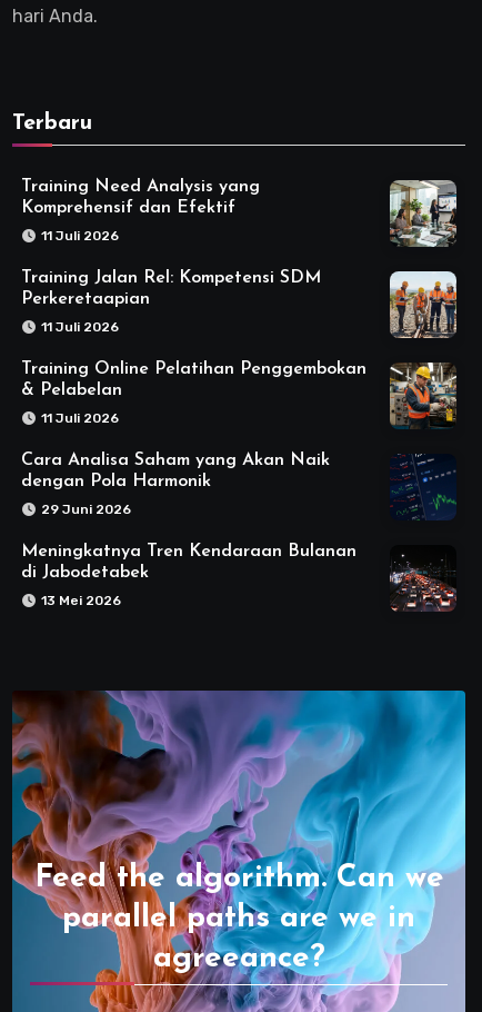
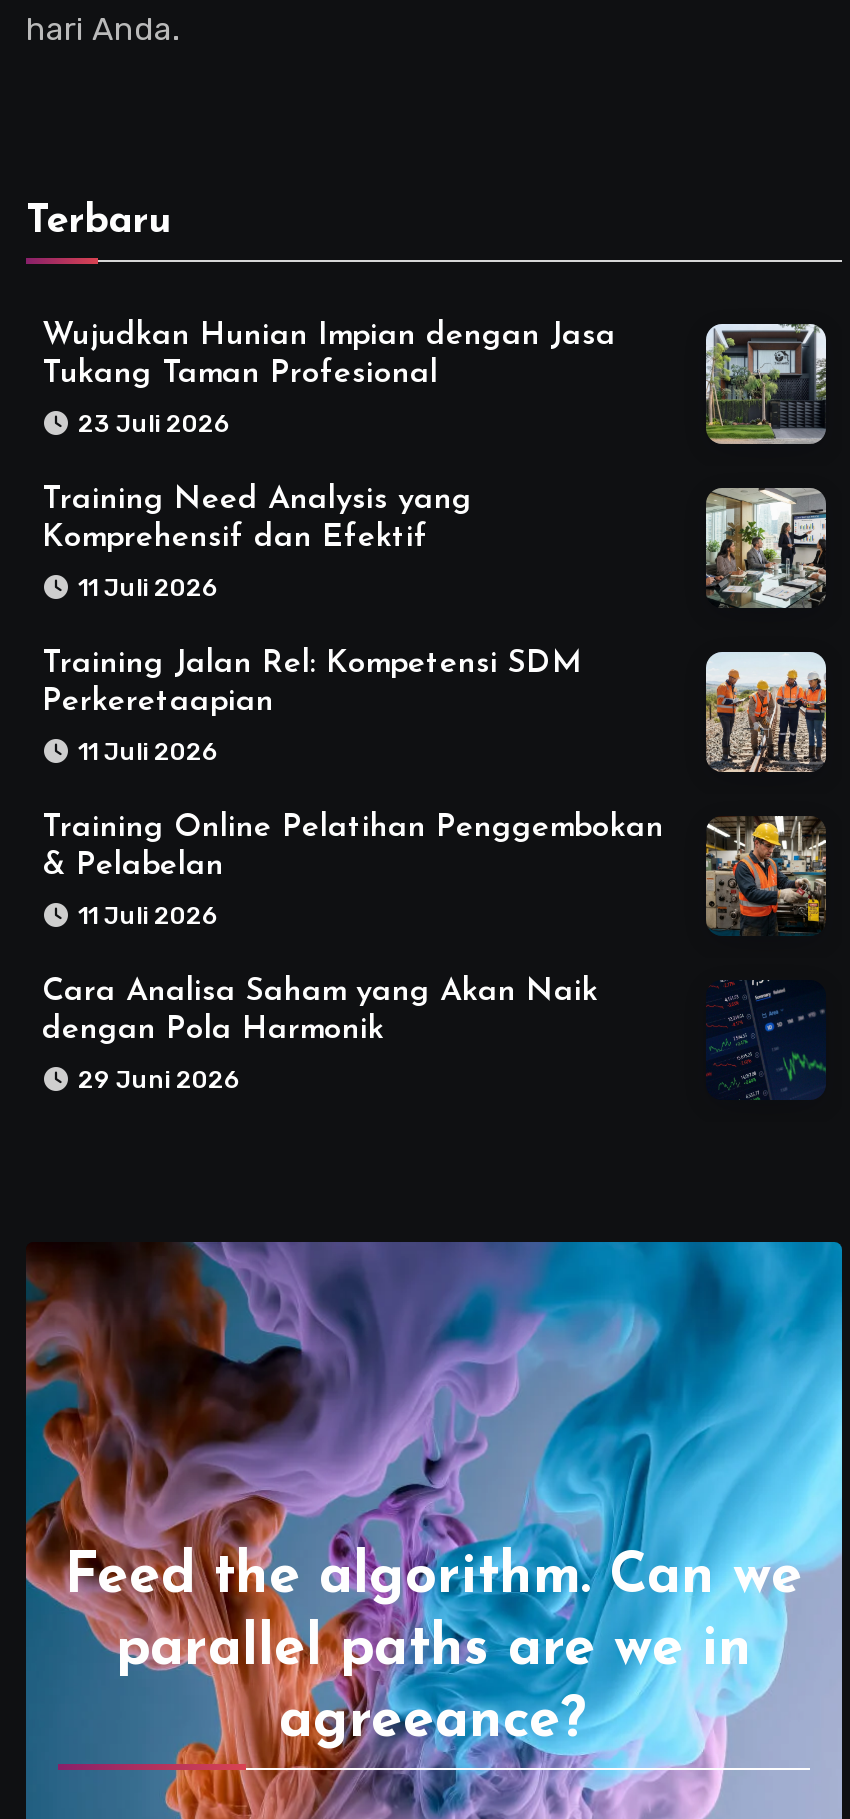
+ Wujudkan Hunian Impian dengan Jasa
+ Tukang Taman Profesional
+ 23 Juli 2026

+ [image]

moved down: [image] | Training Need Analysis yang | Komprehensif dan Efektif | ... | dengan Pola Harmonik | 29 Juni 2026

- [image]
- Meningkatnya Tren Kendaraan Bulanan
- di Jabodetabek
- 13 Mei 2026
